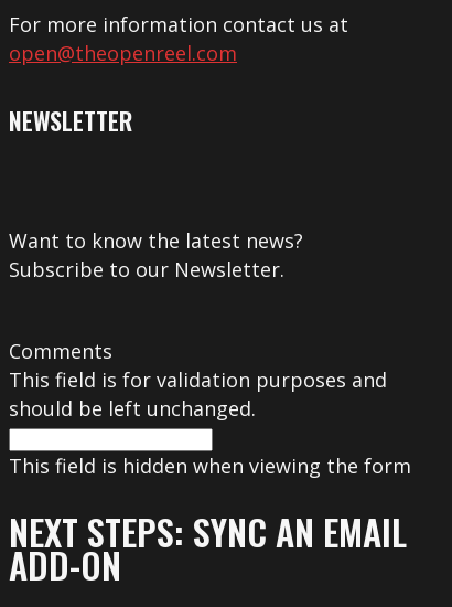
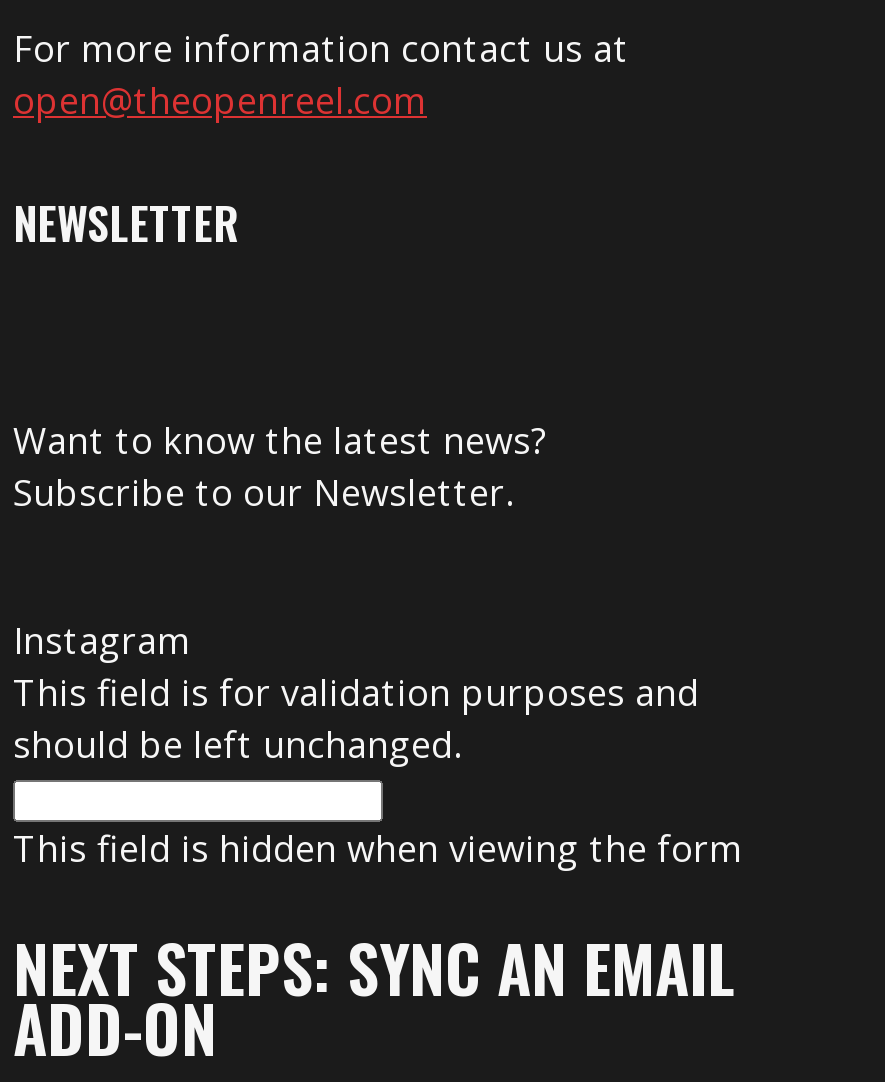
- Comments
+ Instagram
